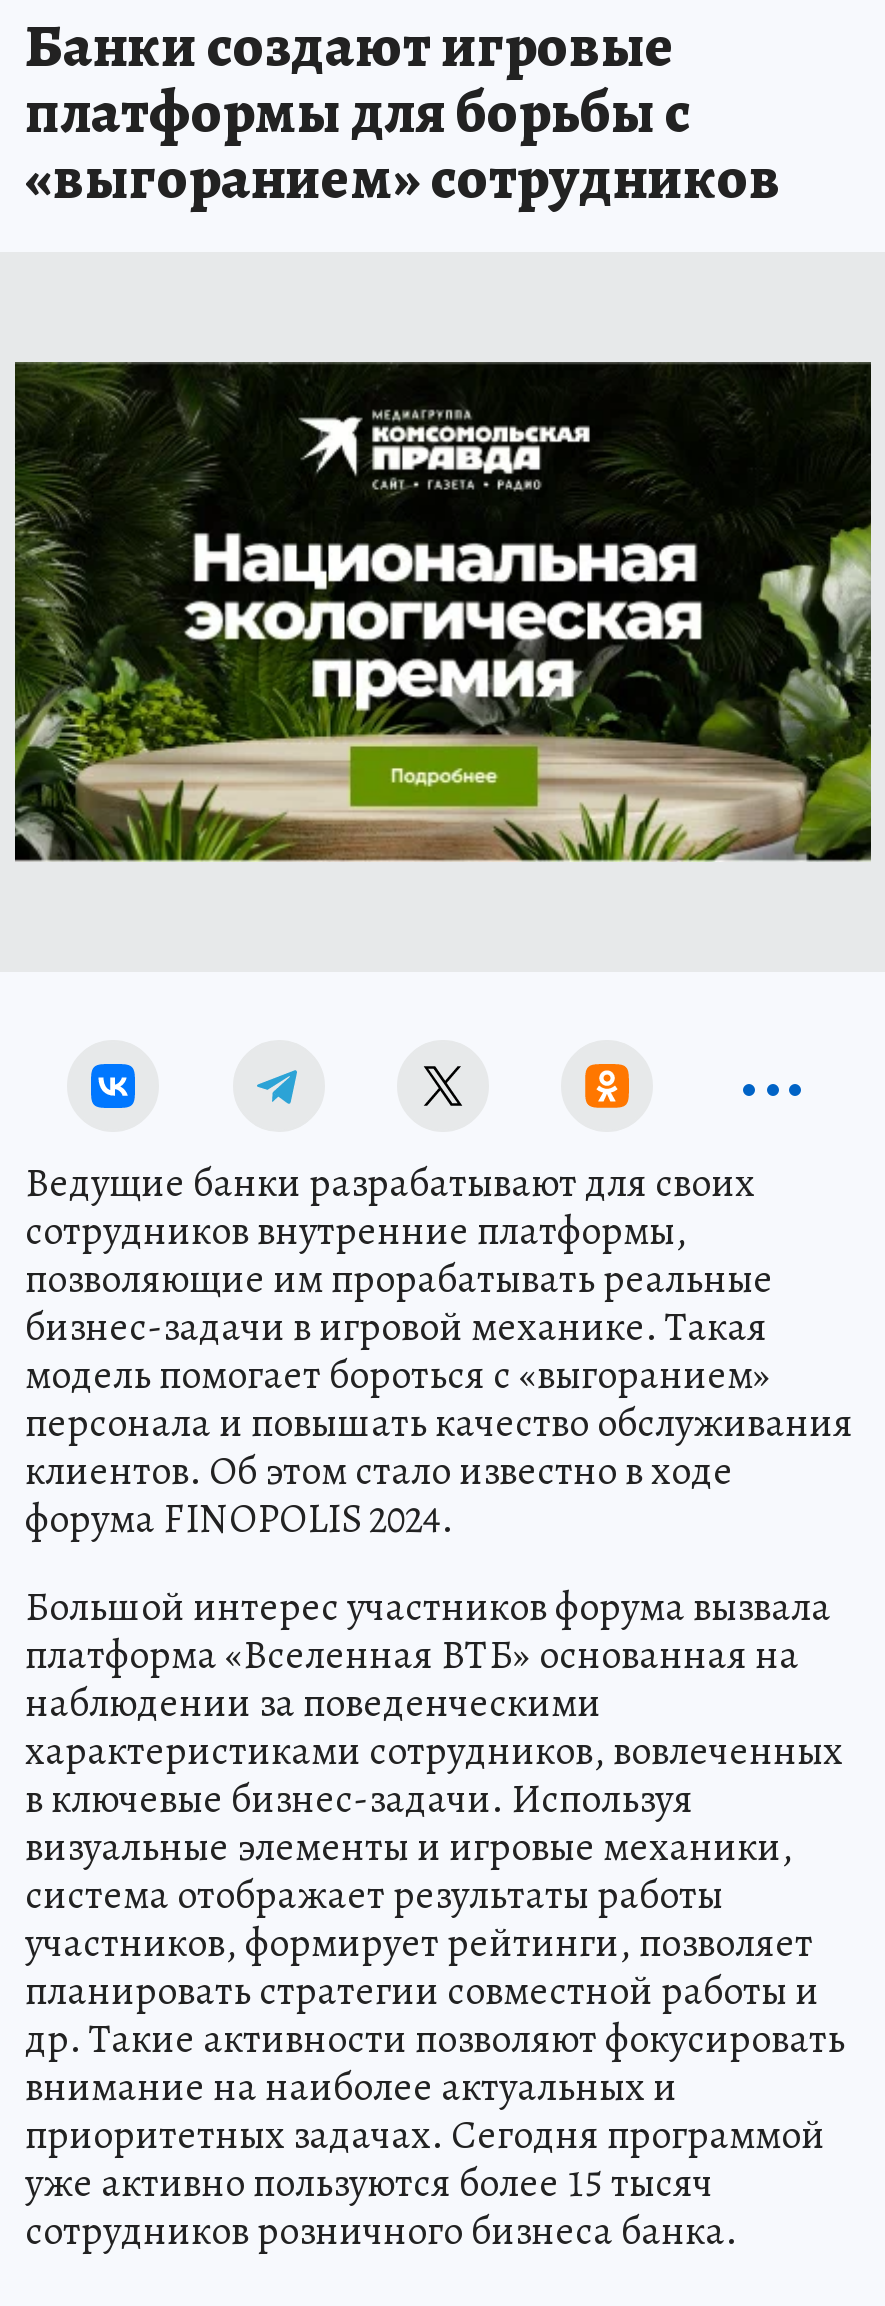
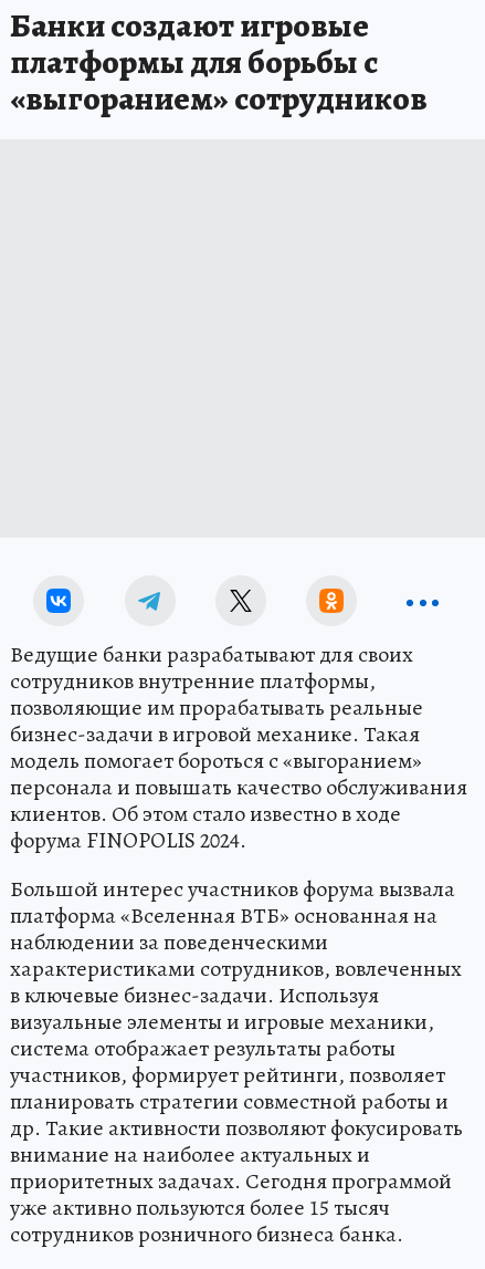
- [image]
